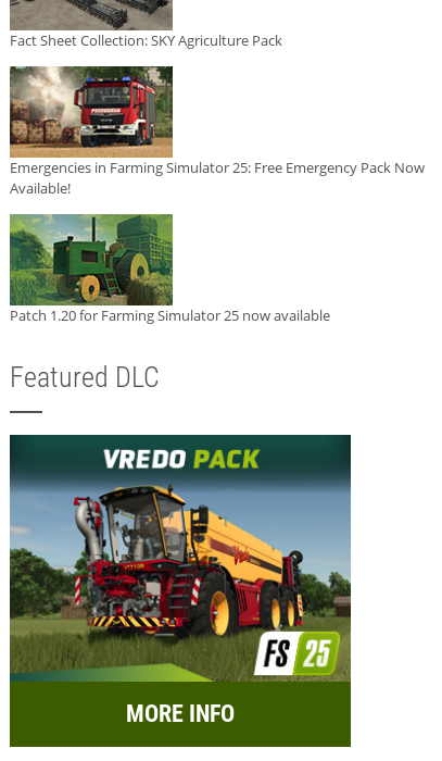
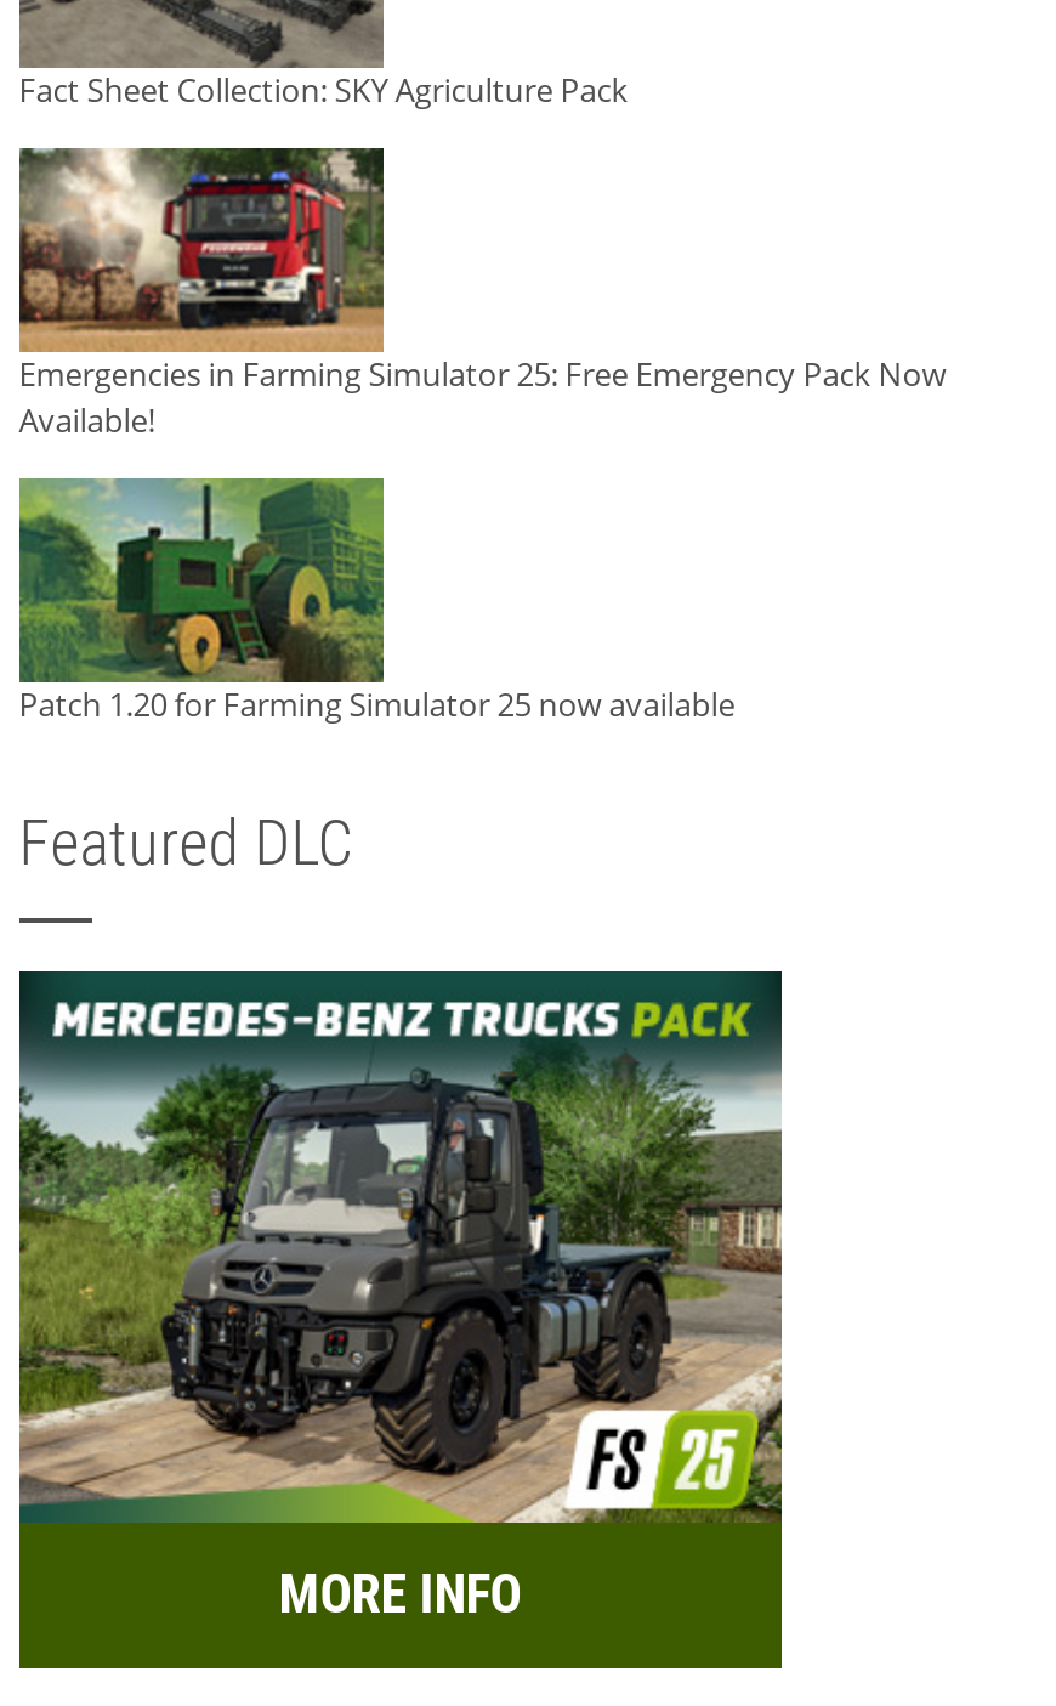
- [image]
+ [image]
